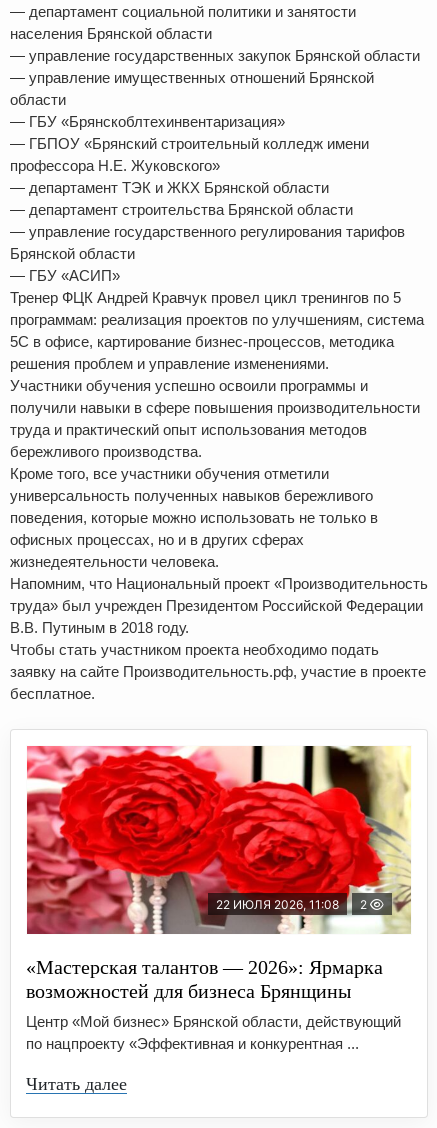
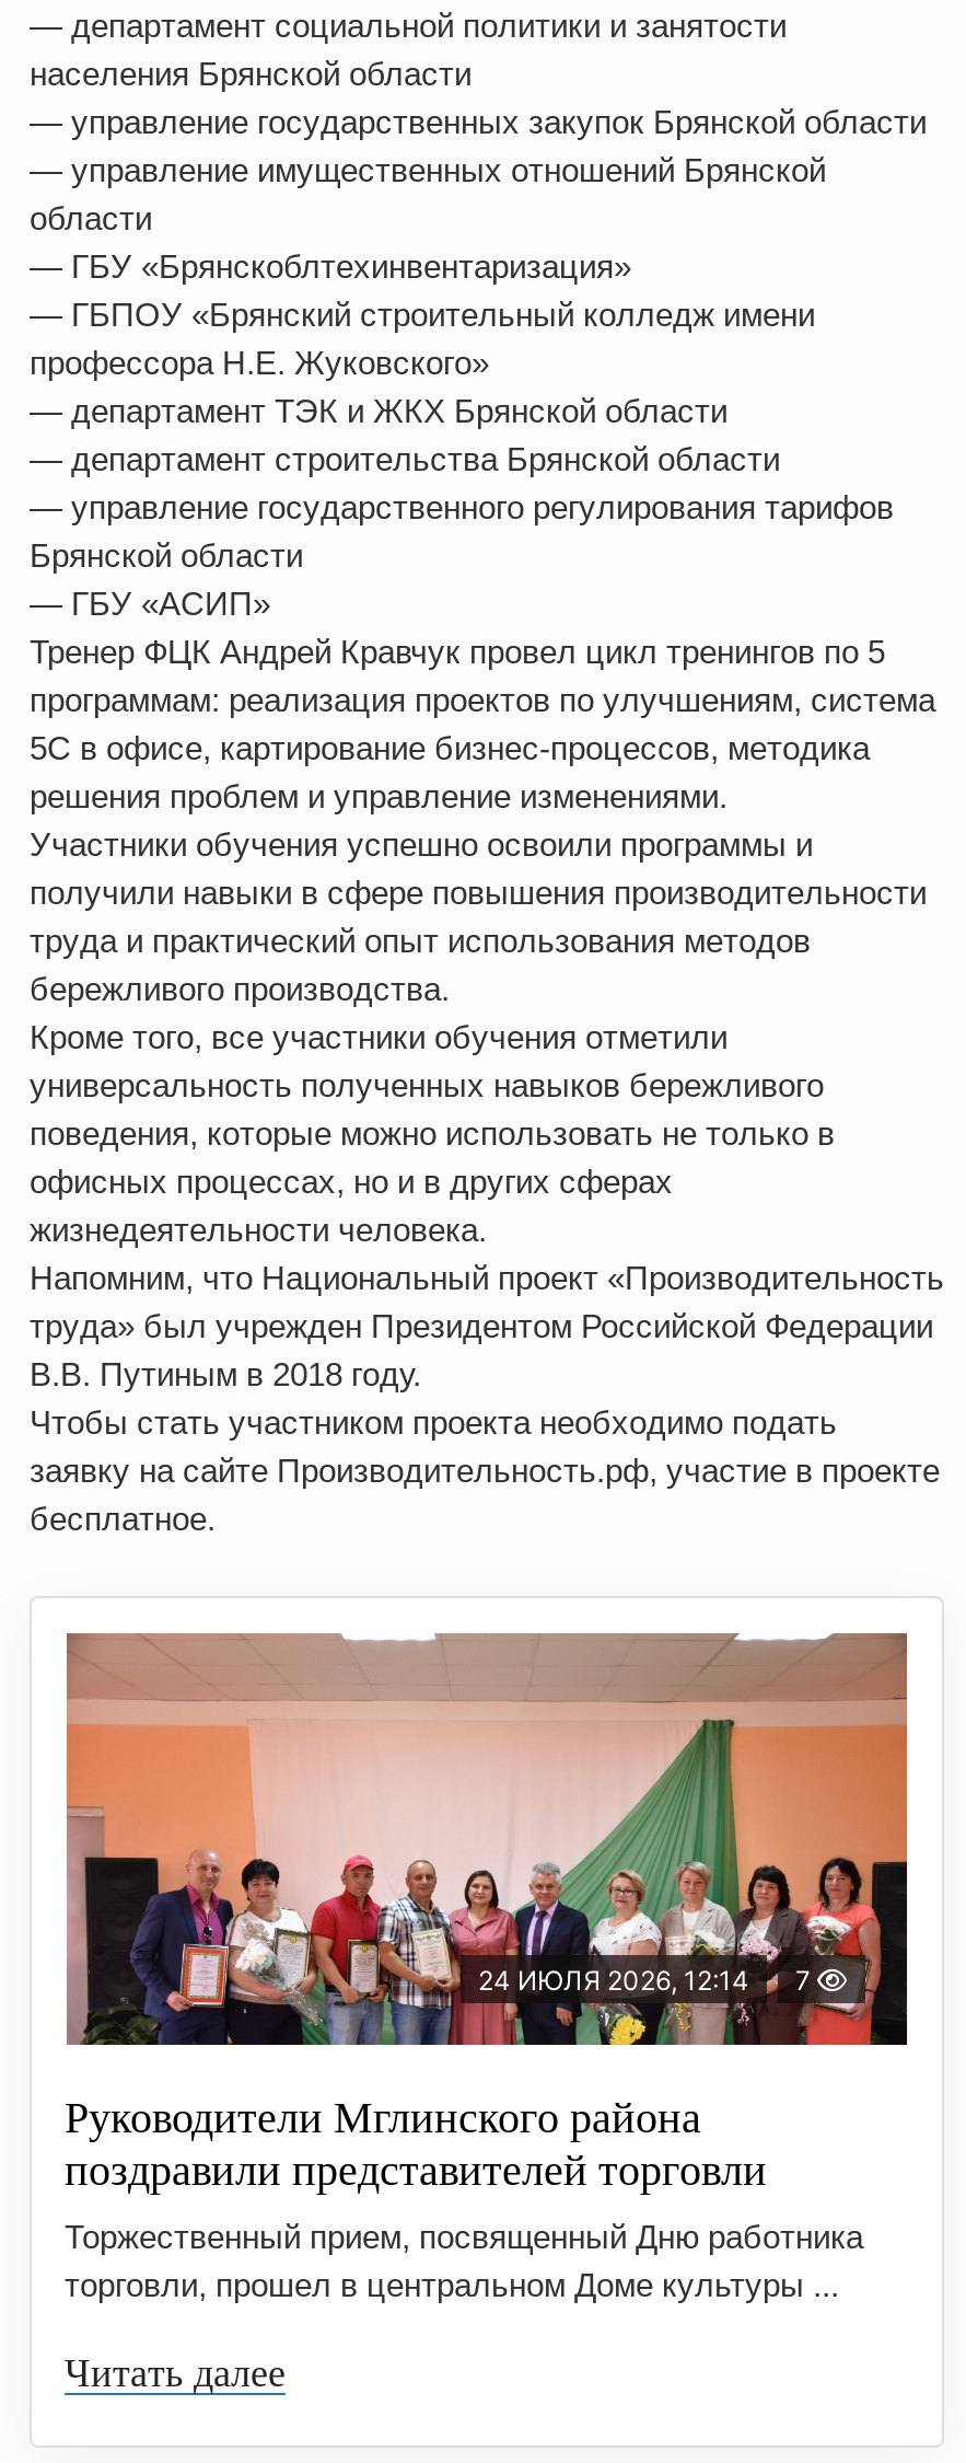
- [image]
- 22 ИЮЛЯ 2026, 11:08
- 2
+ [image]
+ 24 ИЮЛЯ 2026, 12:14
+ 7

- «Мастерская талантов — 2026»: Ярмарка
- возможностей для бизнеса Брянщины
+ Руководители Мглинского района
+ поздравили представителей торговли

- Центр «Мой бизнес» Брянской области, действующий
- по нацпроекту «Эффективная и конкурентная ...
+ Торжественный прием, посвященный Дню работника
+ торговли, прошел в центральном Доме культуры ...
